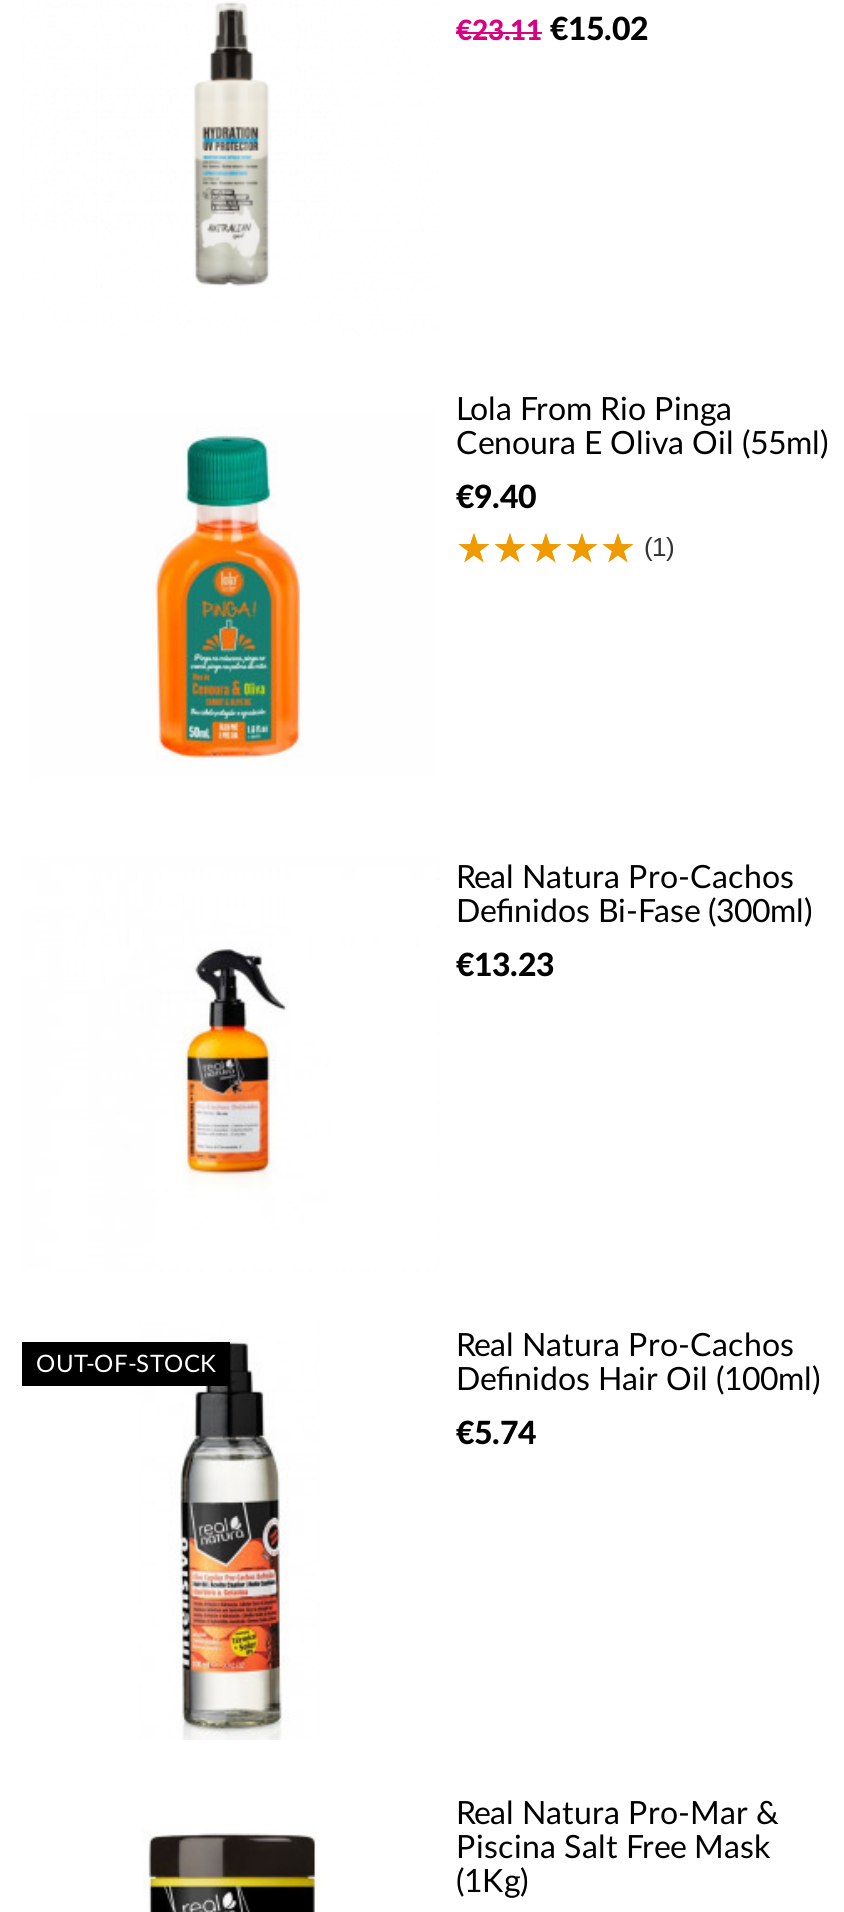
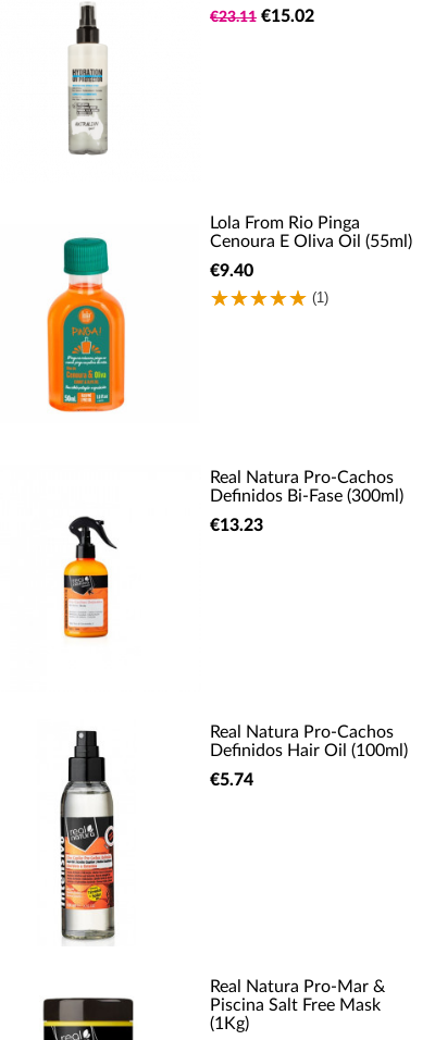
- OUT-OF-STOCK
